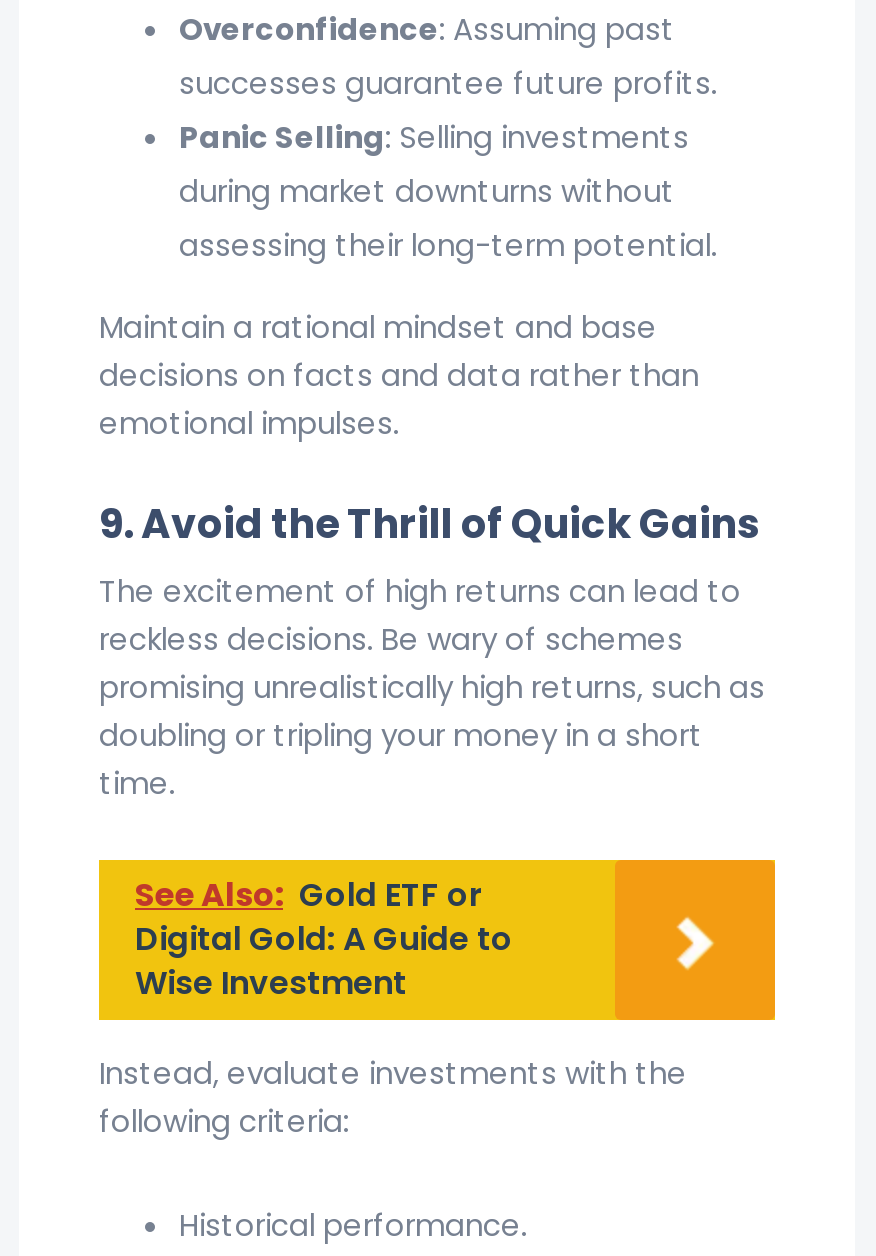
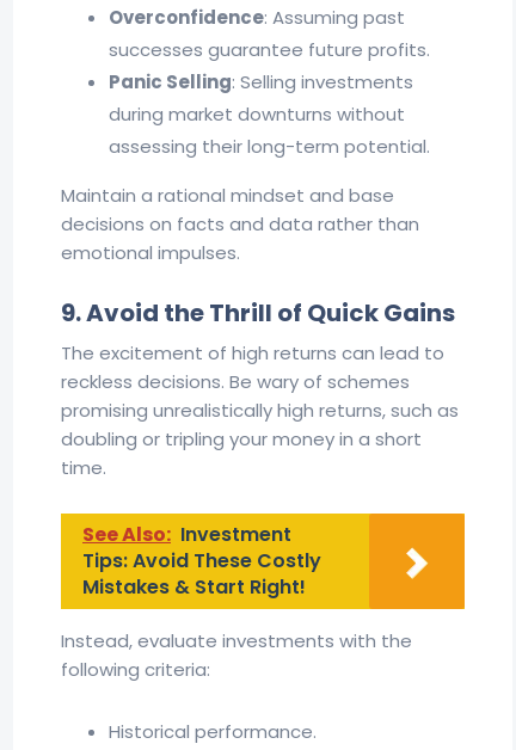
- See Also: Gold ETF or
- Digital Gold: A Guide to
- Wise Investment
+ See Also: Investment
+ Tips: Avoid These Costly
+ Mistakes & Start Right!
